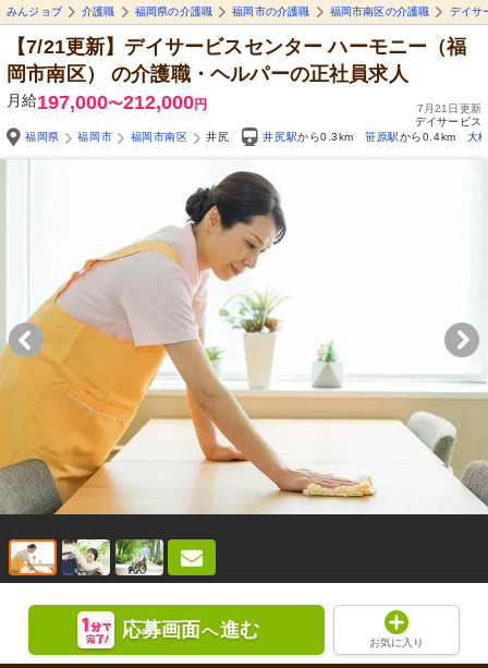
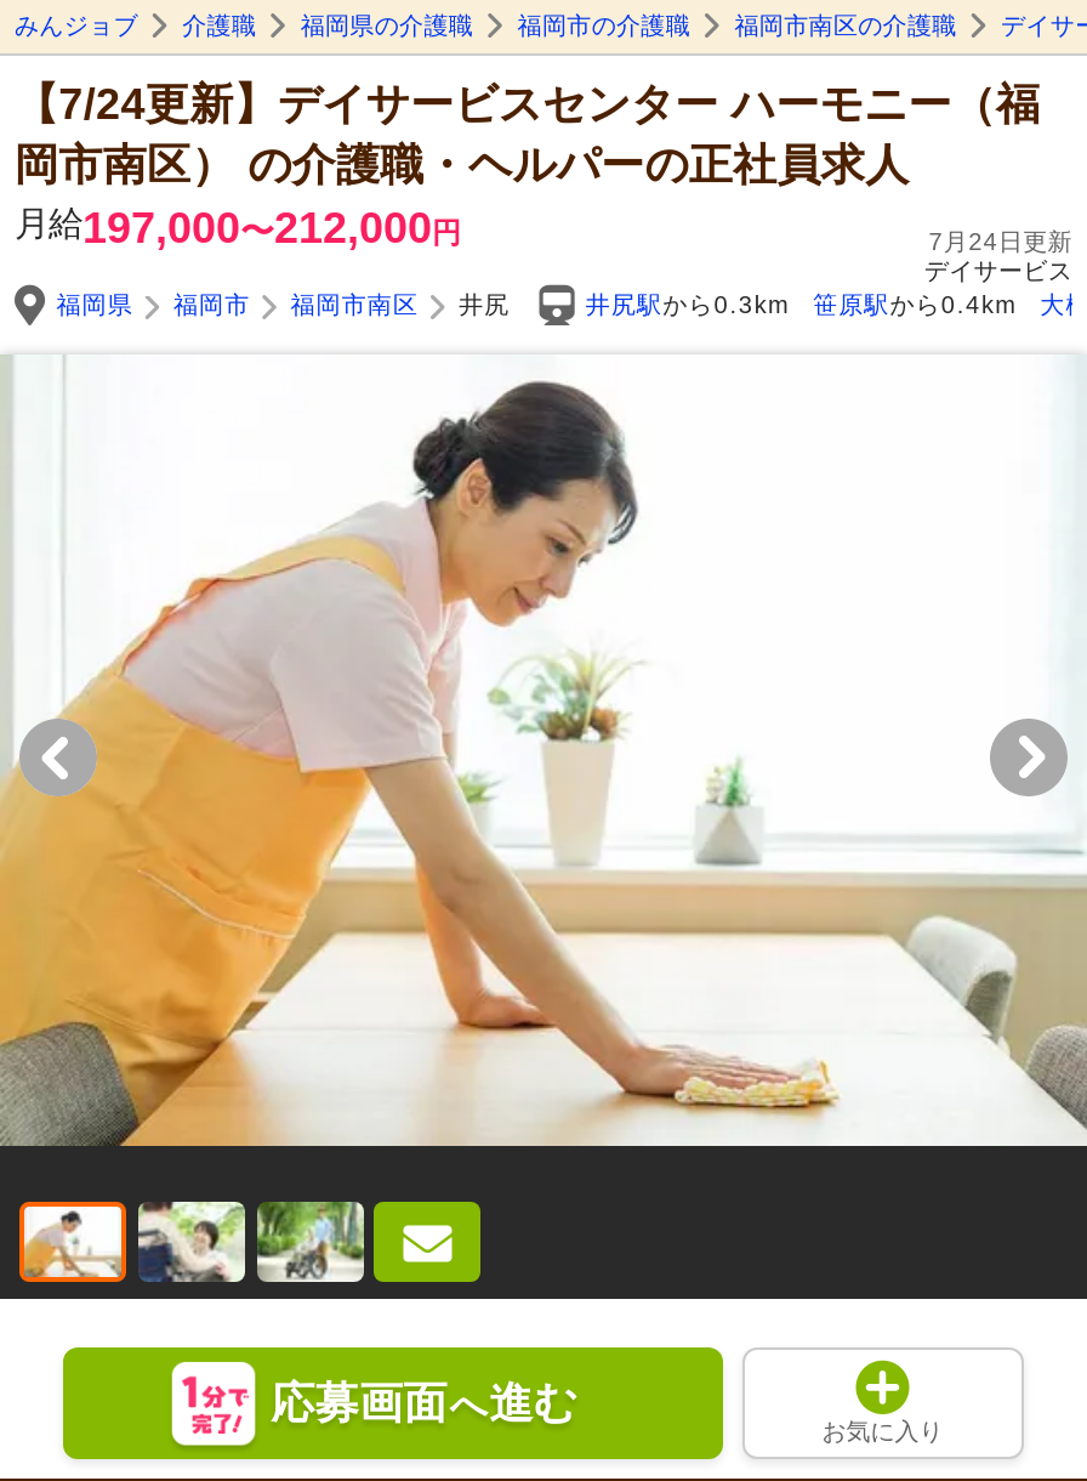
- 【7/21更新】デイサービスセンター ハーモニー（福
+ 【7/24更新】デイサービスセンター ハーモニー（福

- 7月21日更新
+ 7月24日更新
